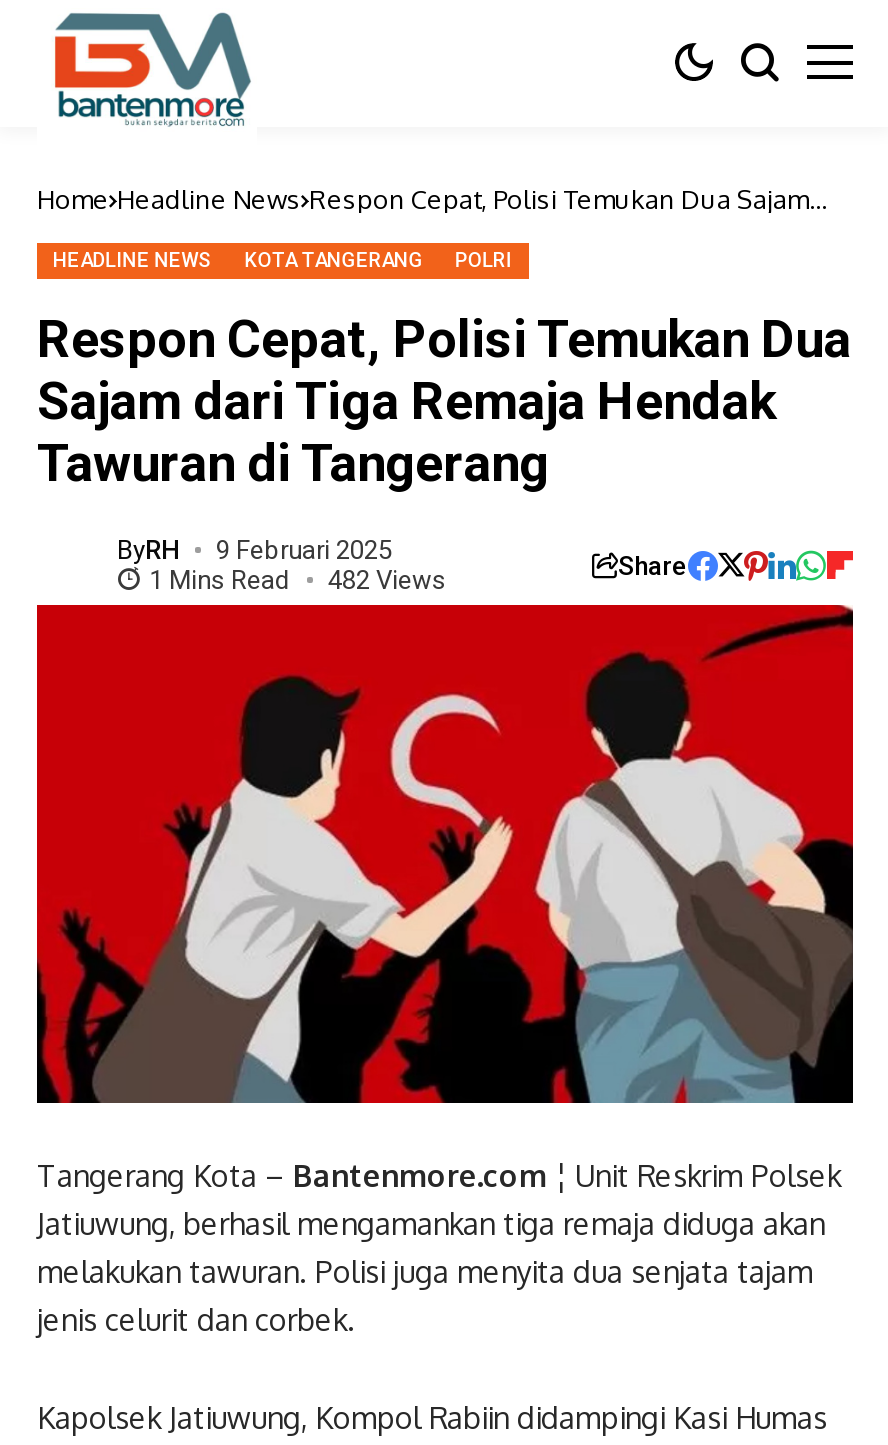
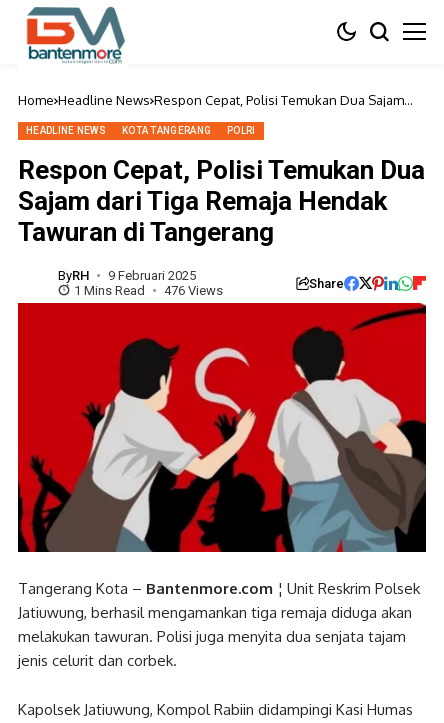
- 1 Mins Read 482 Views
+ 1 Mins Read 476 Views
